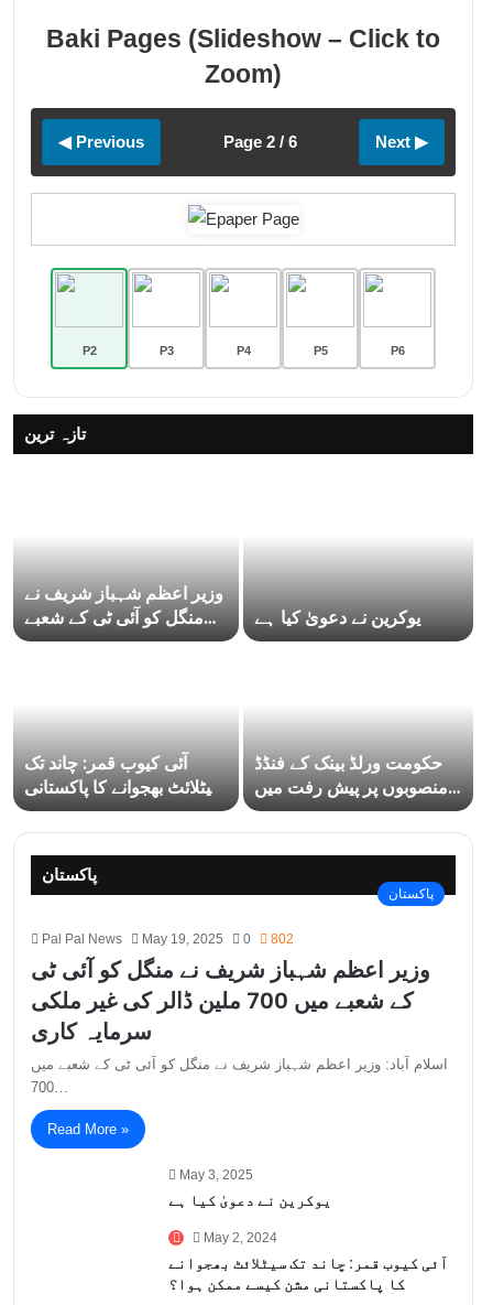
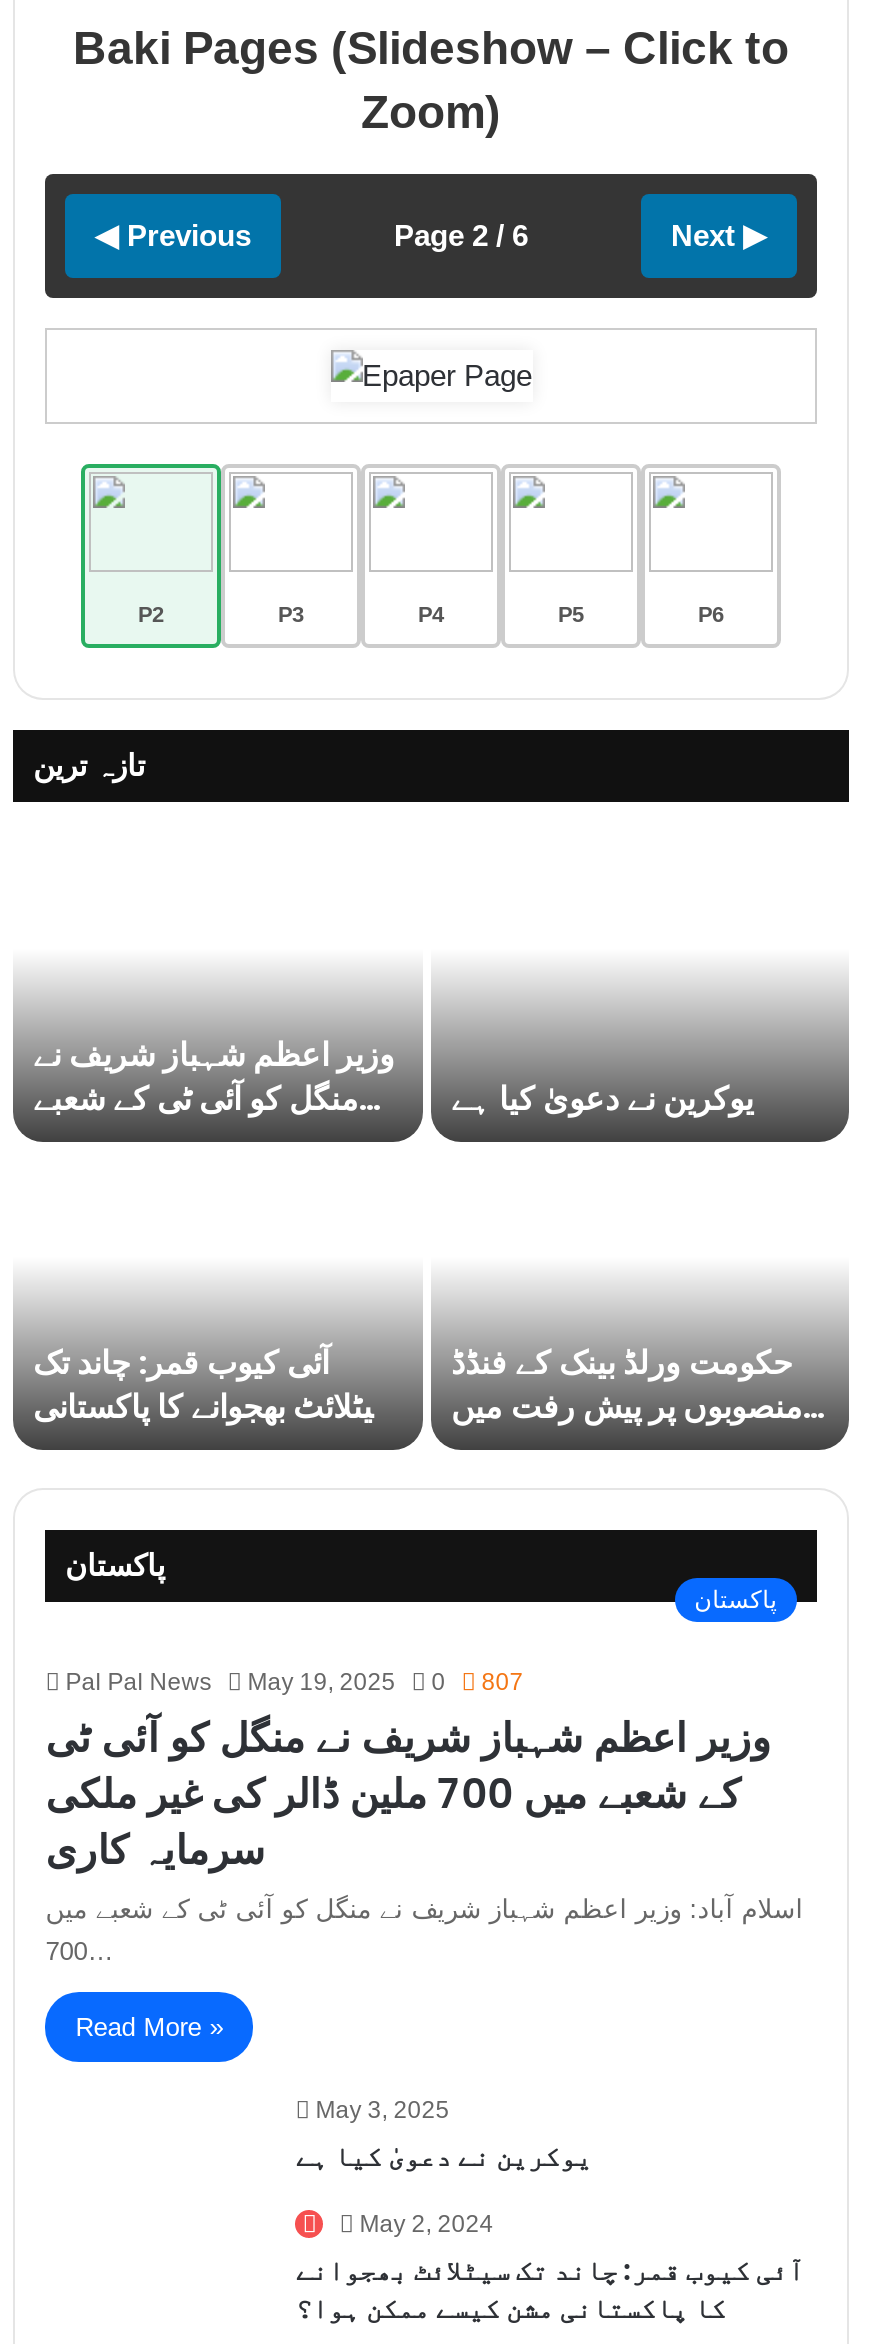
- Pal Pal News May 19, 2025 0 802
+ Pal Pal News May 19, 2025 0 807
